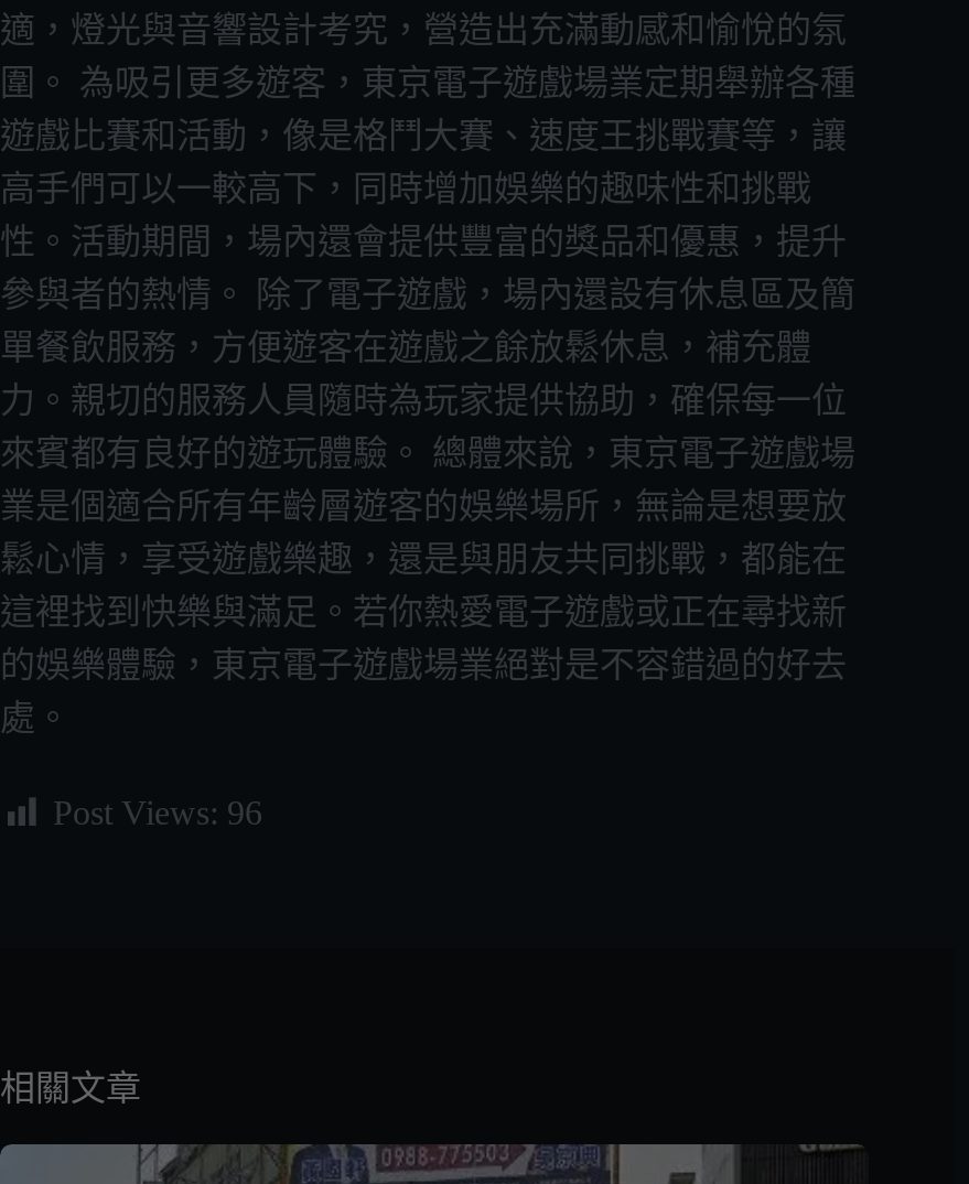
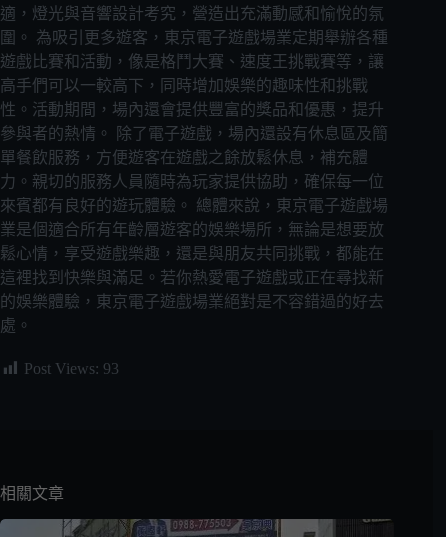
- Post Views: 96
+ Post Views: 93
